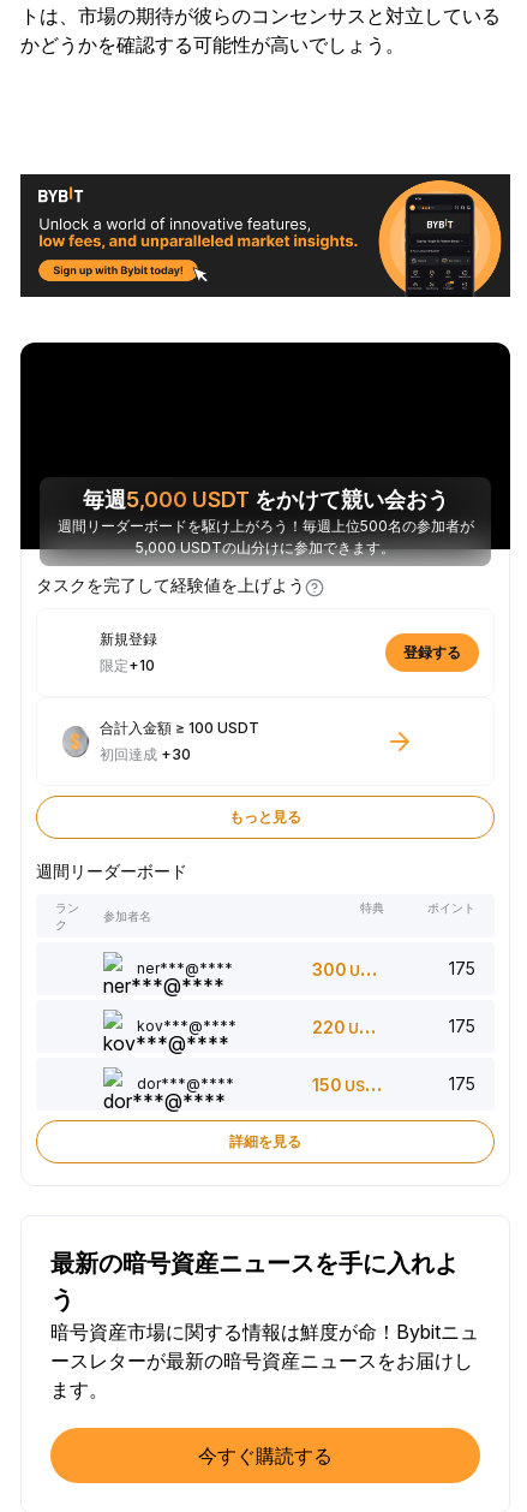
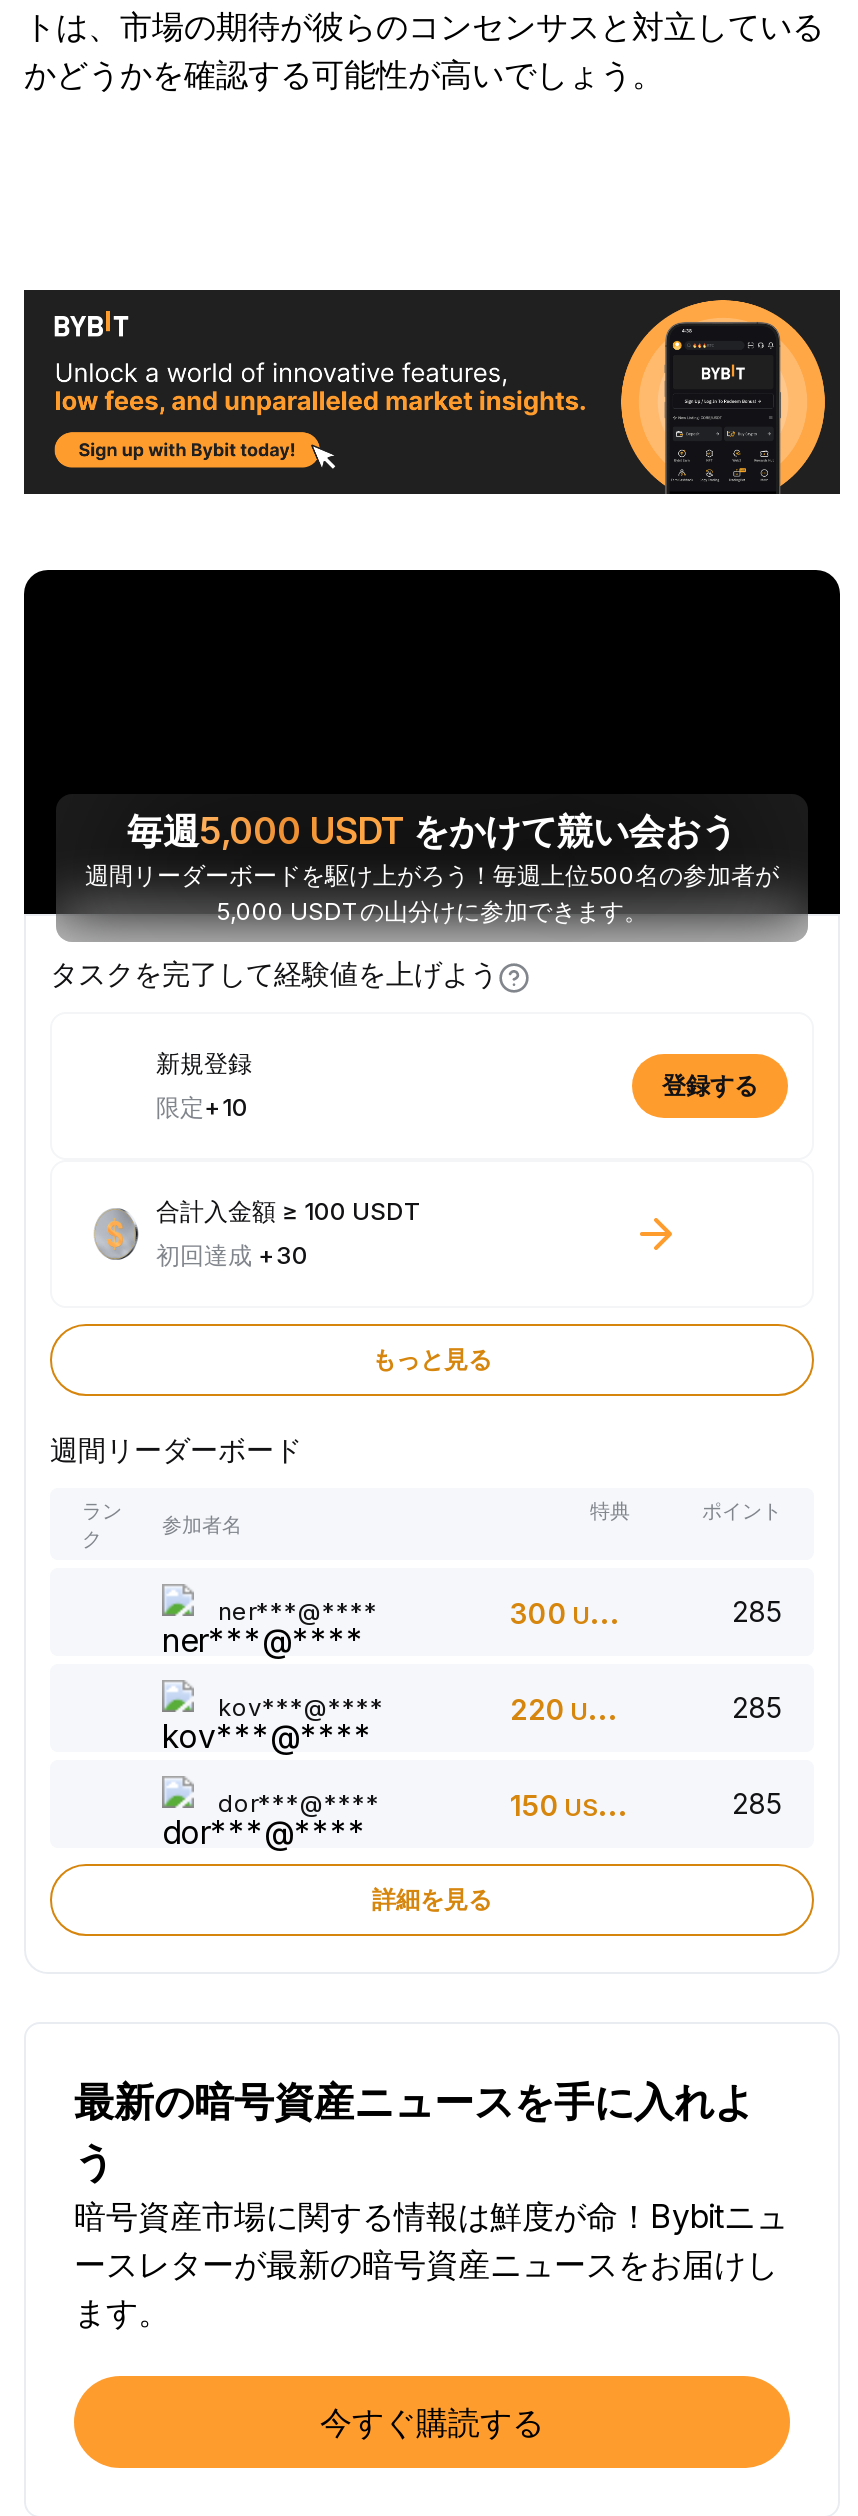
- 175
+ 285

- 175
+ 285

- 175
+ 285
